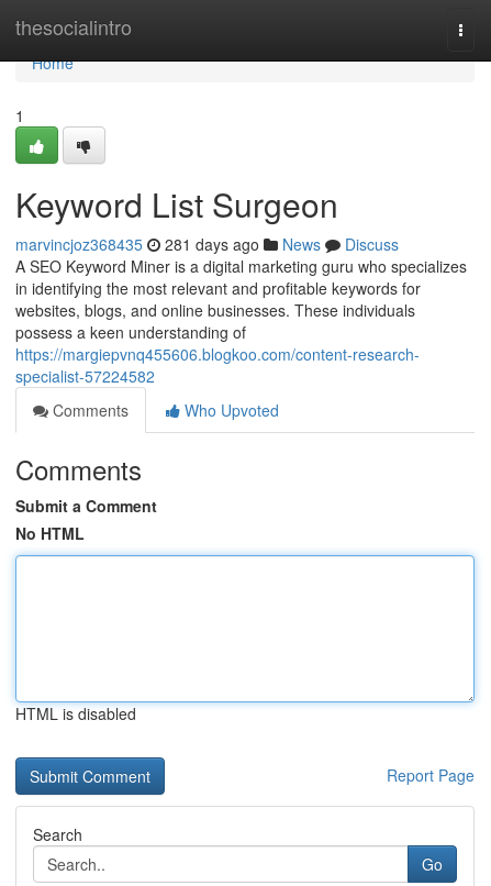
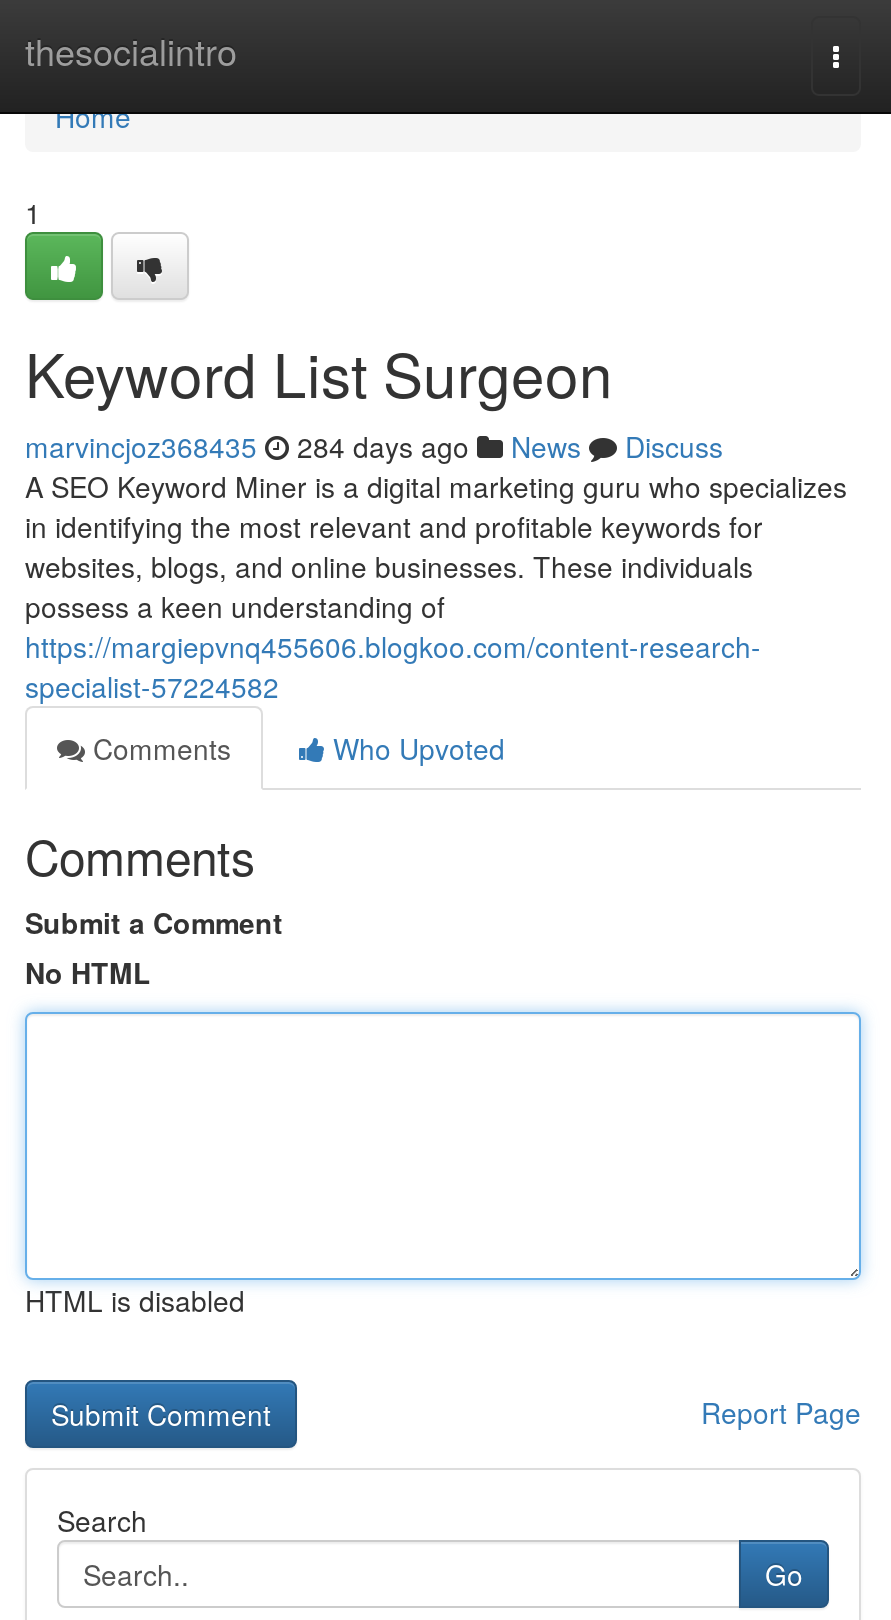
- marvincjoz368435 281 days ago News Discuss
+ marvincjoz368435 284 days ago News Discuss
